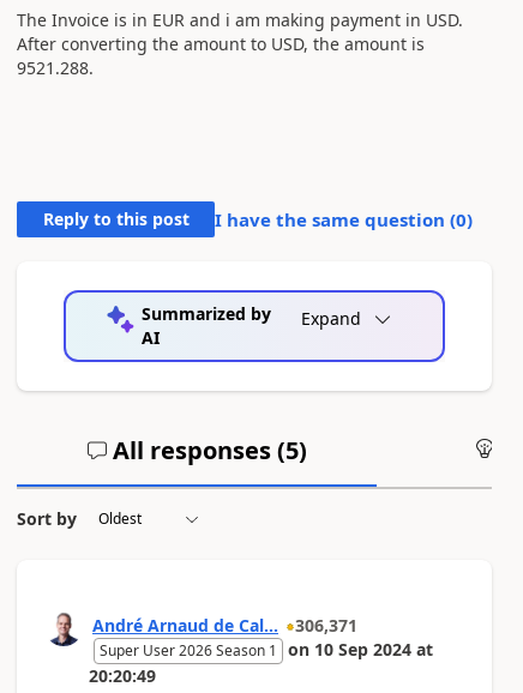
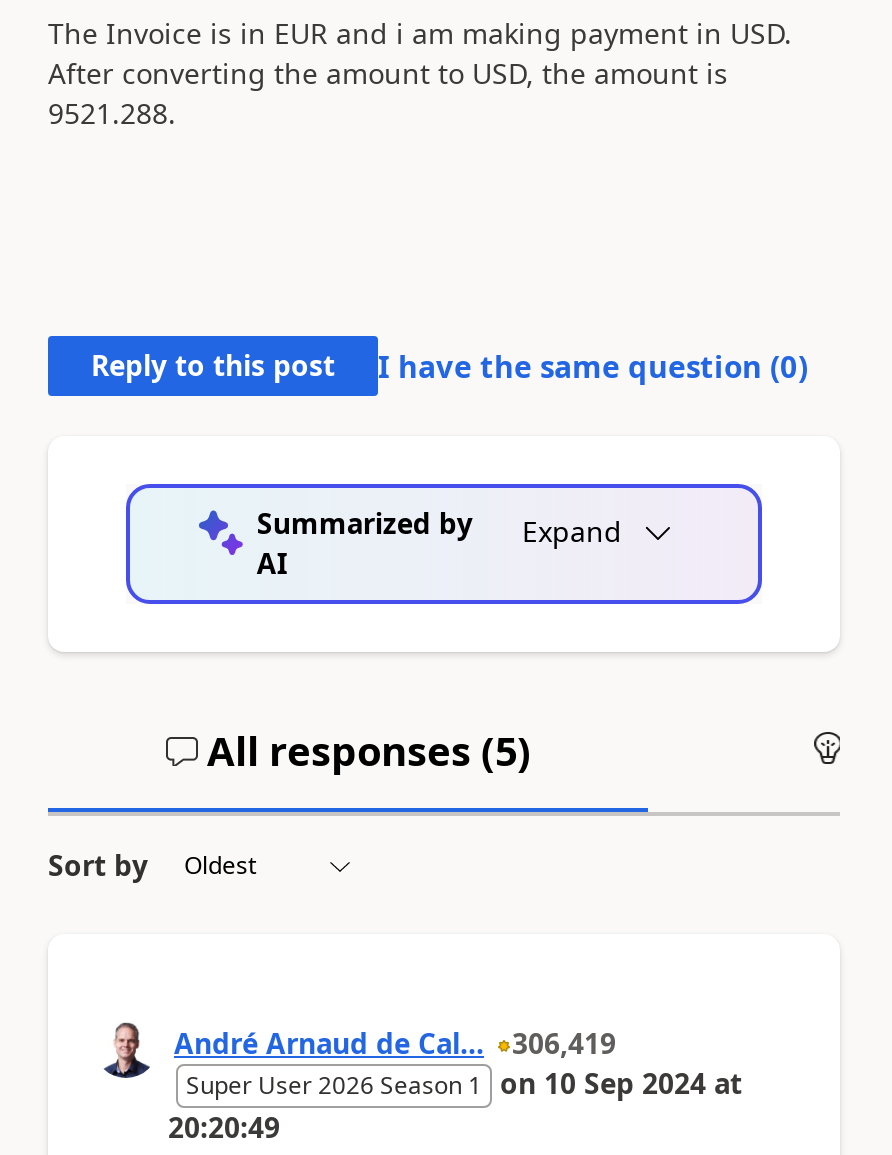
- André Arnaud de Cal... 306,371
+ André Arnaud de Cal... 306,419
